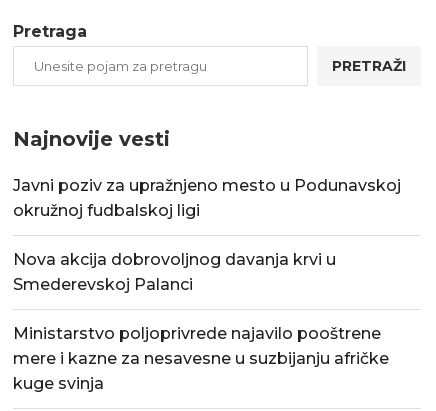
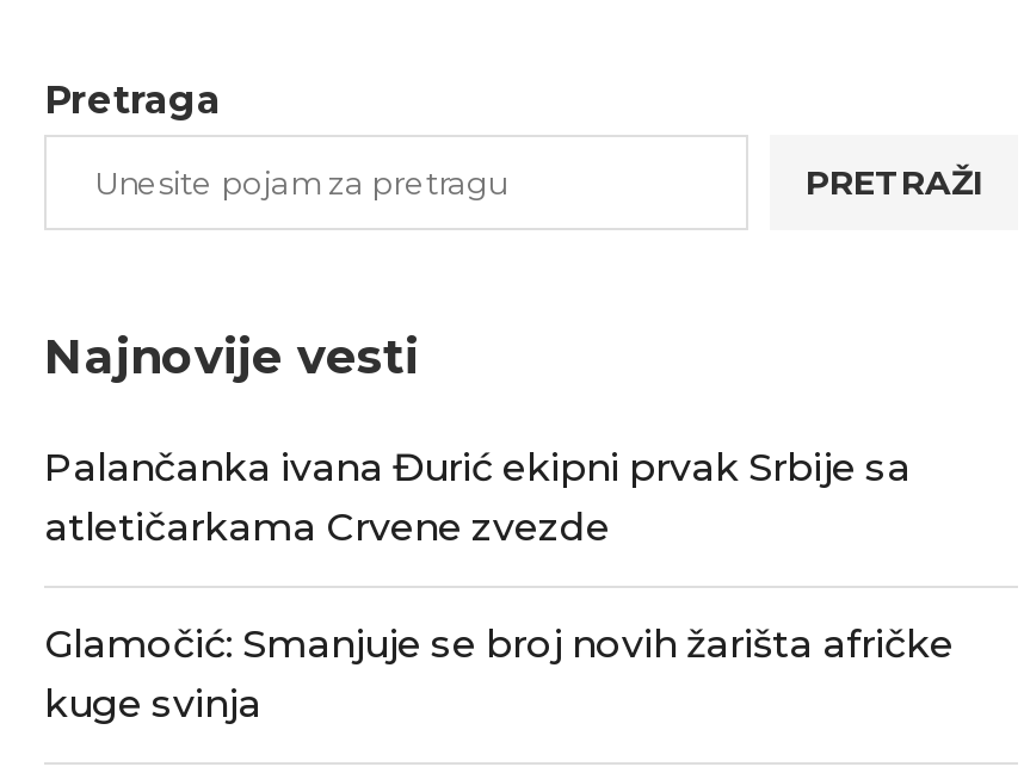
- Javni poziv za upražnjeno mesto u Podunavskoj
- okružnoj fudbalskoj ligi
- Nova akcija dobrovoljnog davanja krvi u
- Smederevskoj Palanci
- Ministarstvo poljoprivrede najavilo pooštrene
- mere i kazne za nesavesne u suzbijanju afričke
+ Palančanka ivana Đurić ekipni prvak Srbije sa
+ atletičarkama Crvene zvezde
+ Glamočić: Smanjuje se broj novih žarišta afričke
